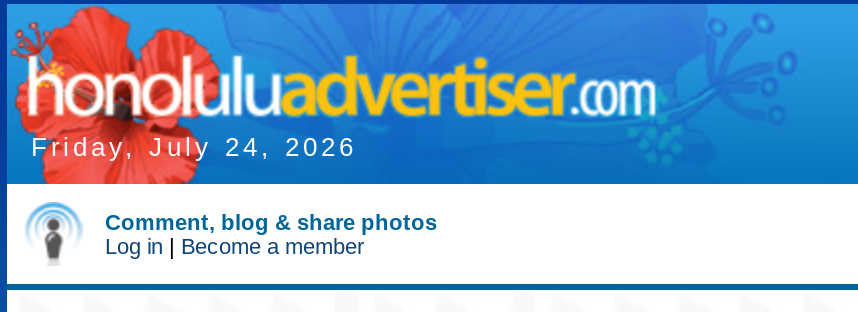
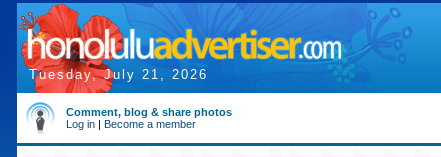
- Friday, July 24, 2026
+ Tuesday, July 21, 2026
